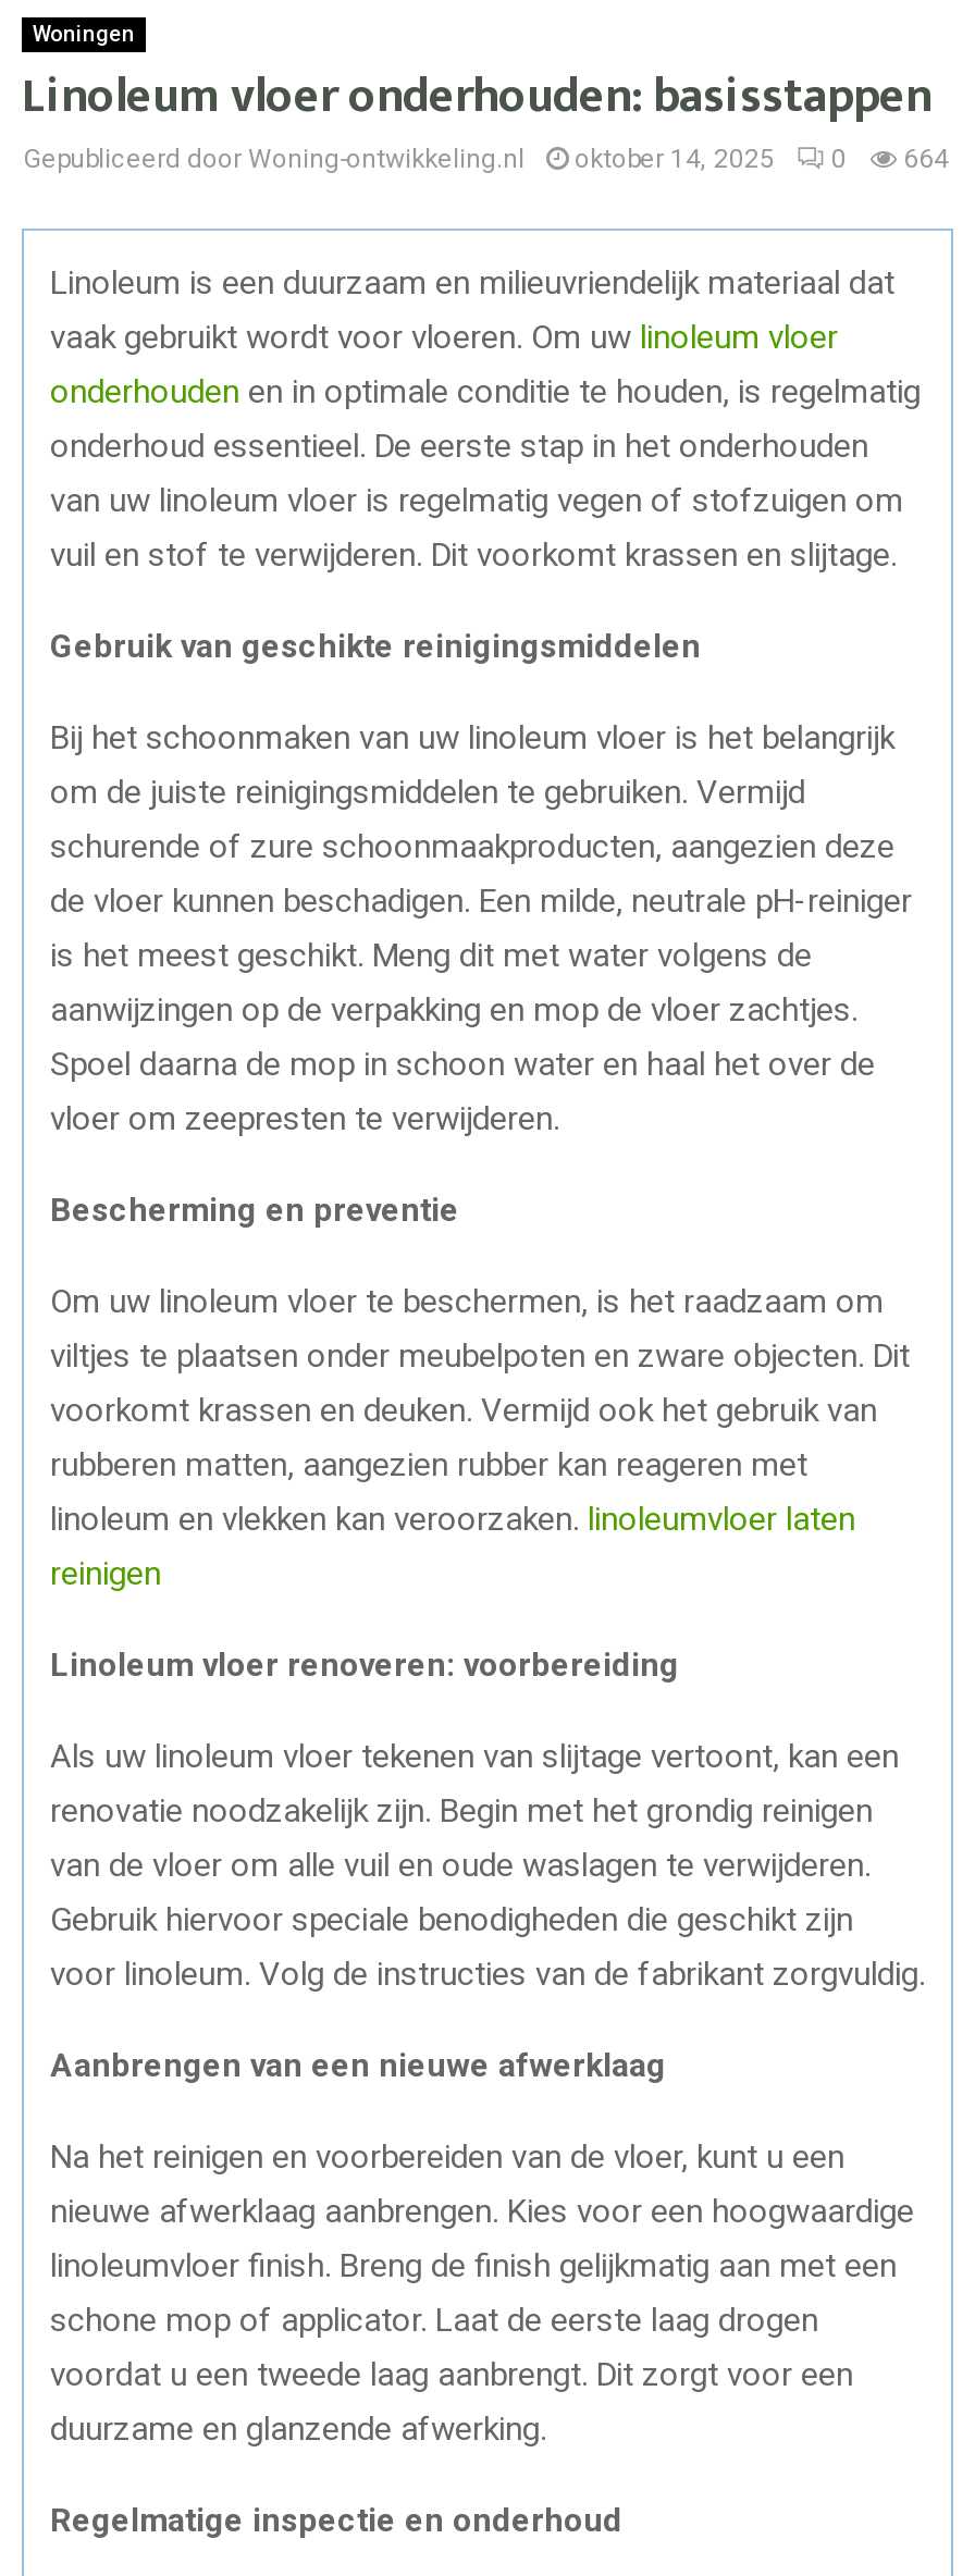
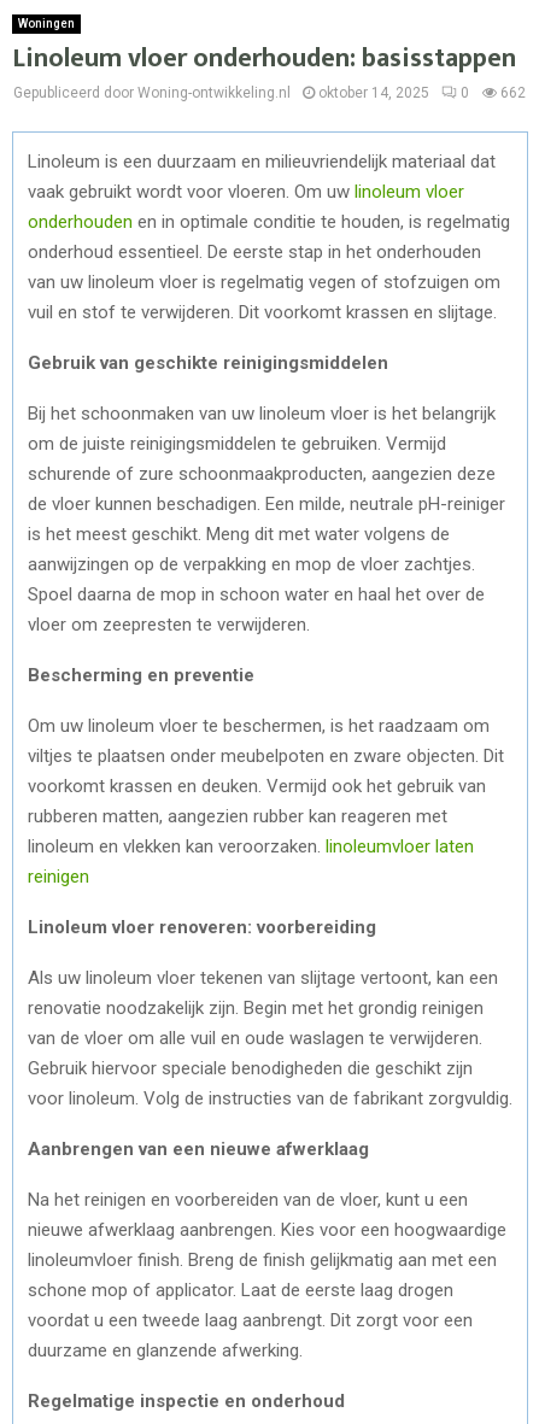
- Gepubliceerd door Woning-ontwikkeling.nl oktober 14, 2025 0 664
+ Gepubliceerd door Woning-ontwikkeling.nl oktober 14, 2025 0 662
